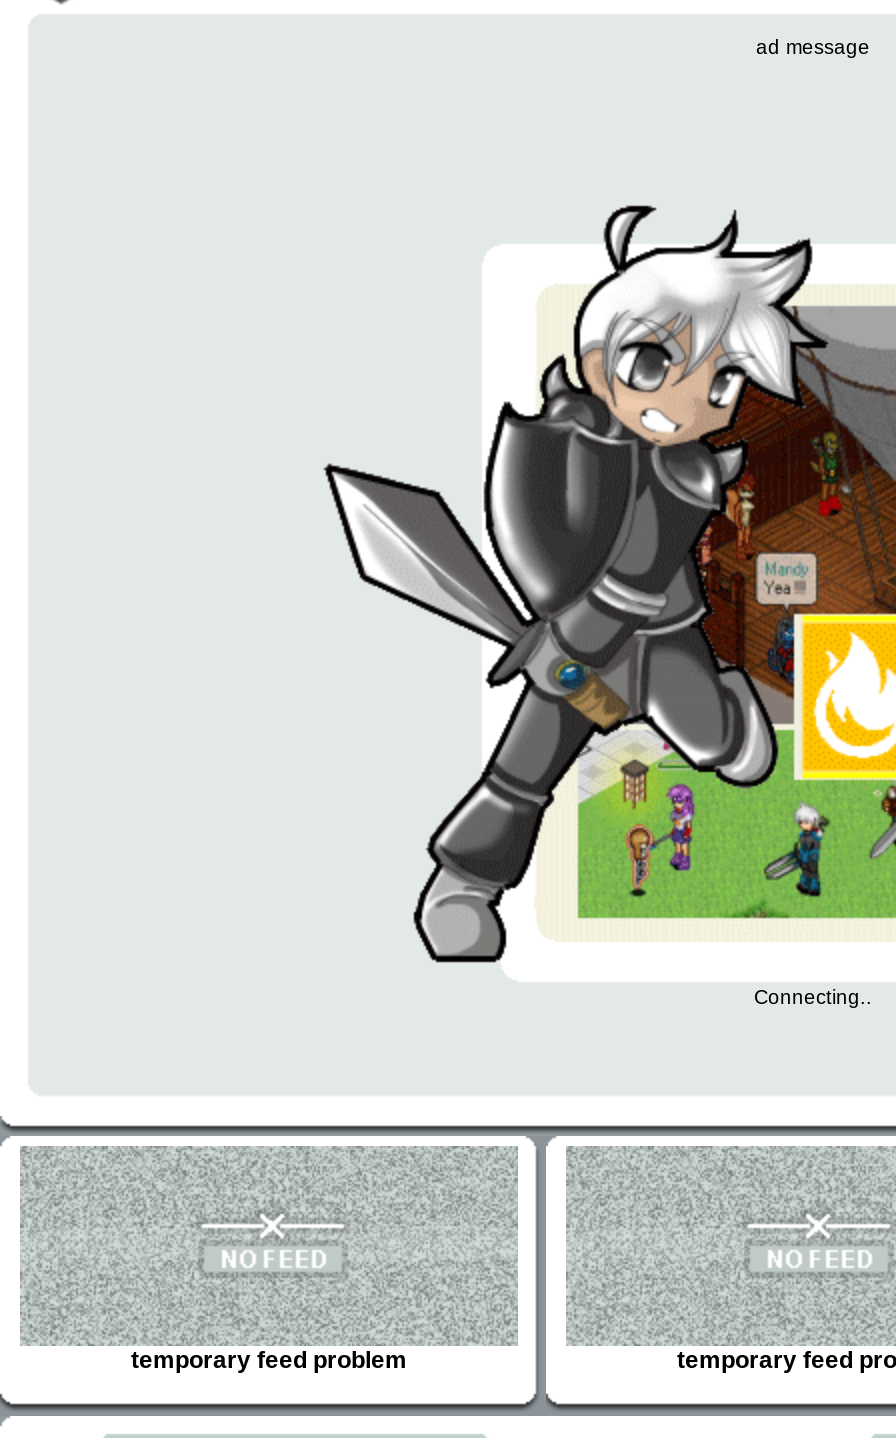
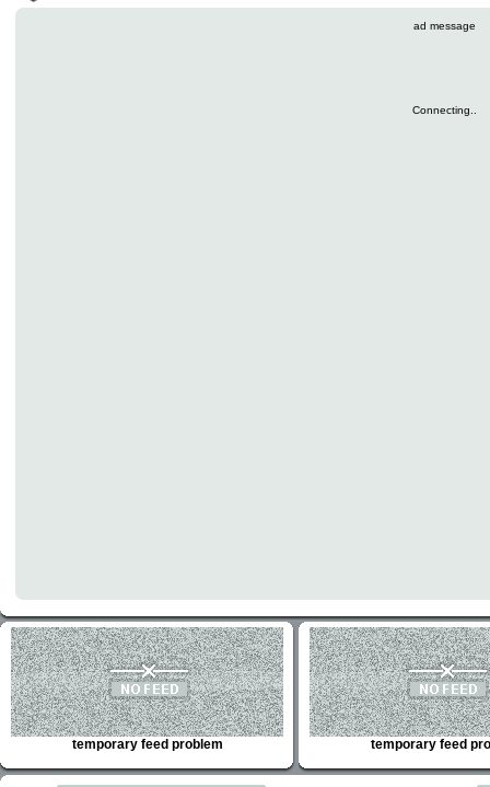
- [image]

moved up: Connecting..
